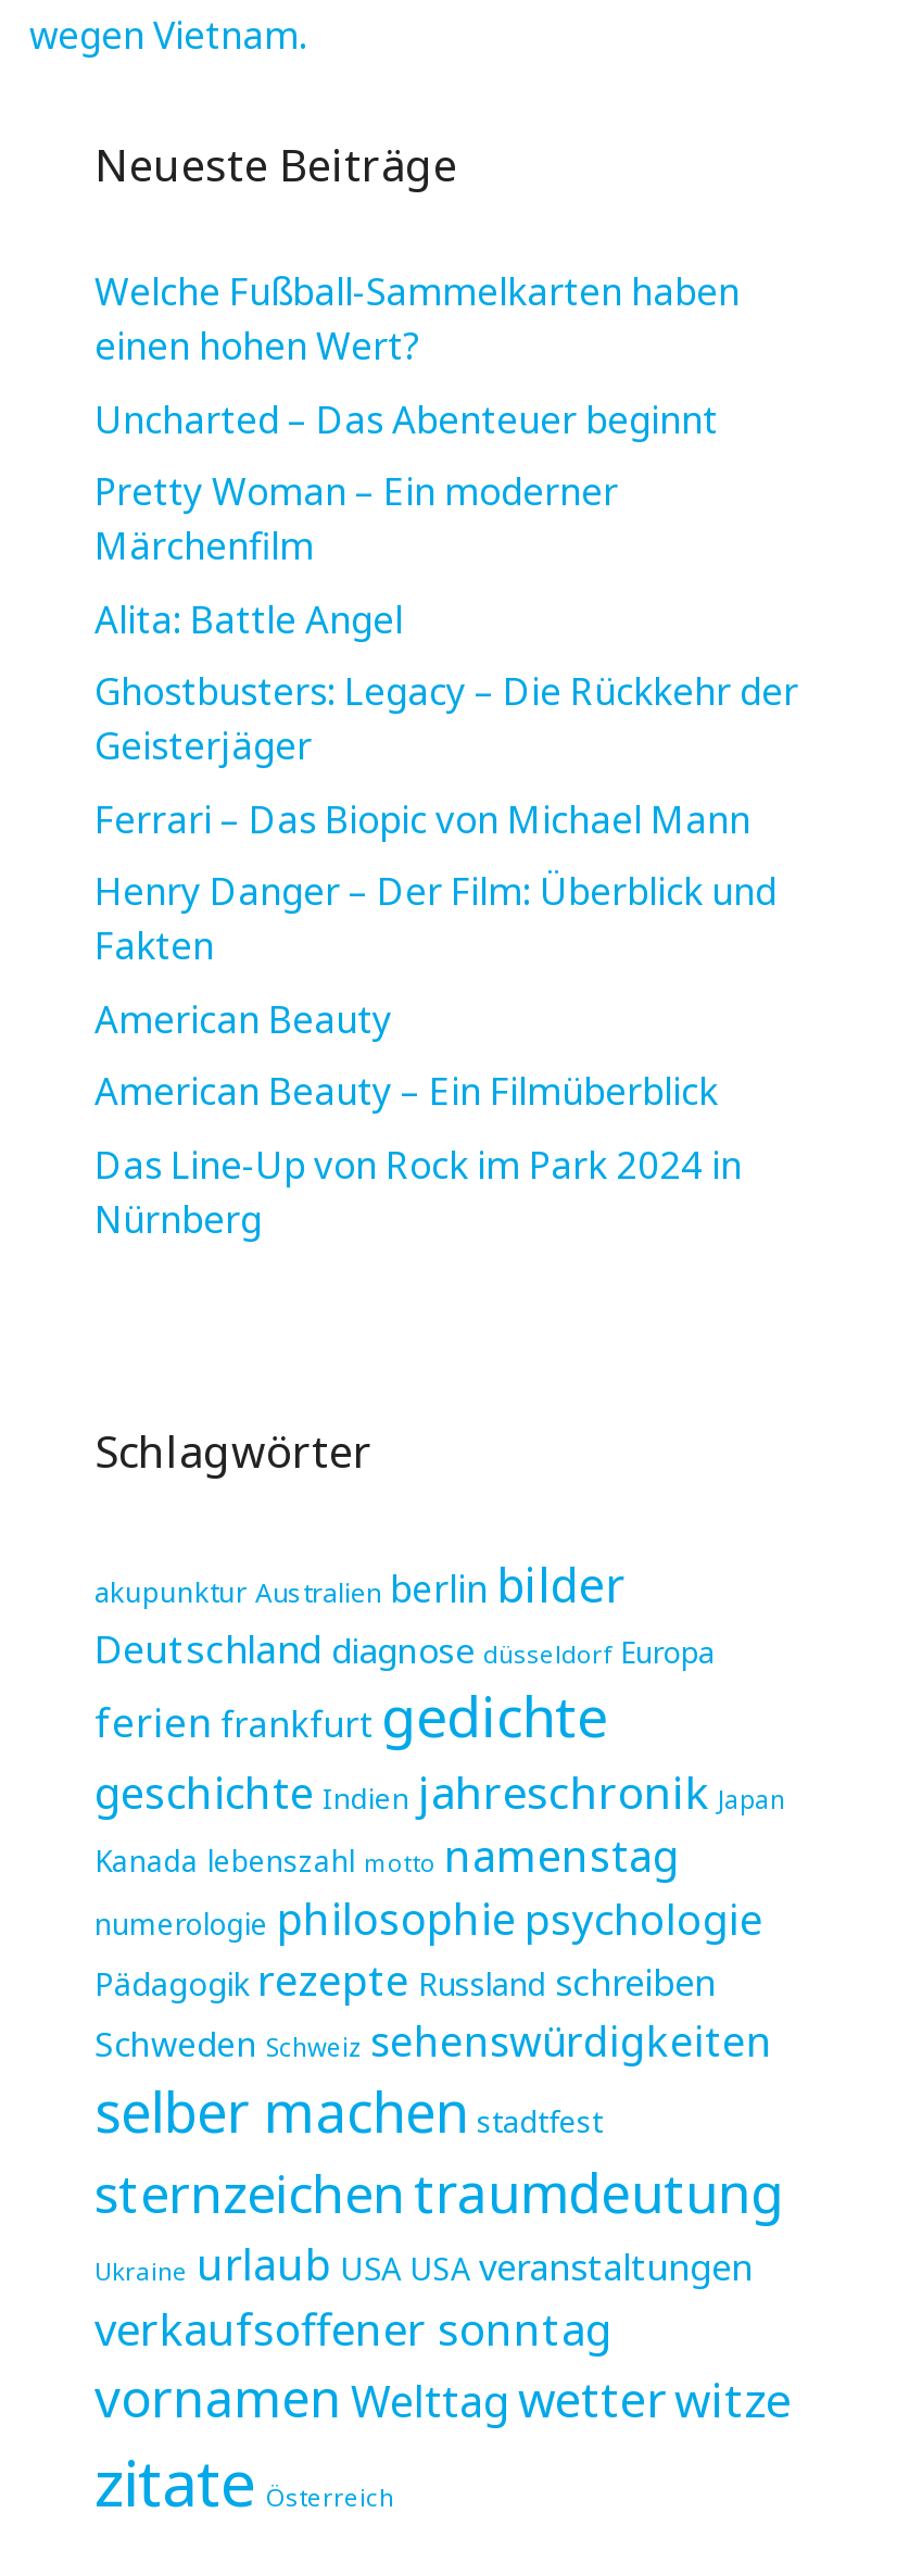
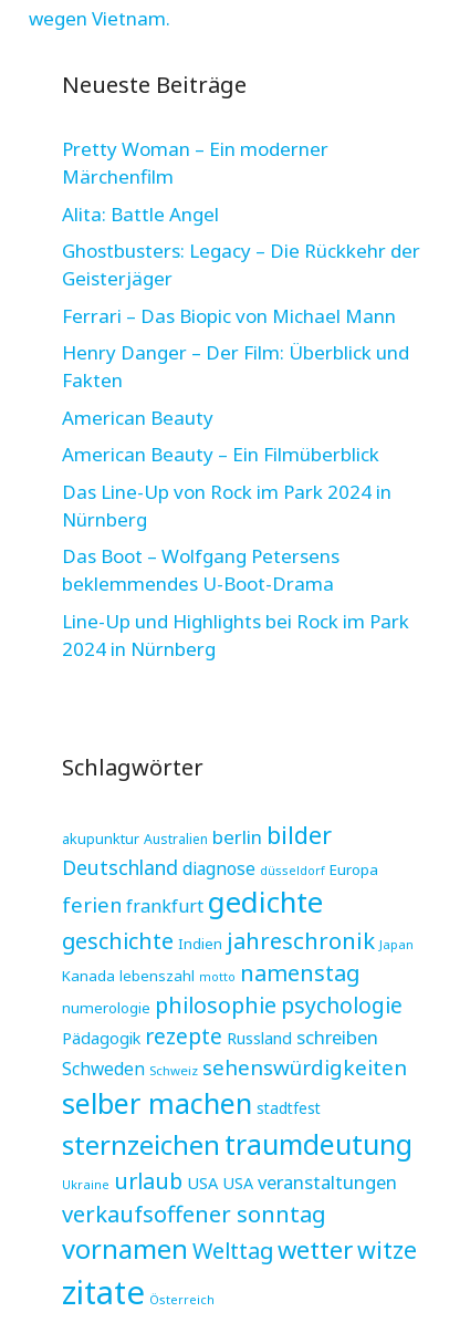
- Welche Fußball-Sammelkarten haben
- einen hohen Wert?
- Uncharted – Das Abenteuer beginnt

moved up: Pretty Woman – Ein moderner | Märchenfilm | Alita: Battle Angel | ... | Das Line-Up von Rock im Park 2024 in | Nürnberg

+ Das Boot – Wolfgang Petersens
+ beklemmendes U-Boot-Drama
+ Line-Up und Highlights bei Rock im Park
+ 2024 in Nürnberg
